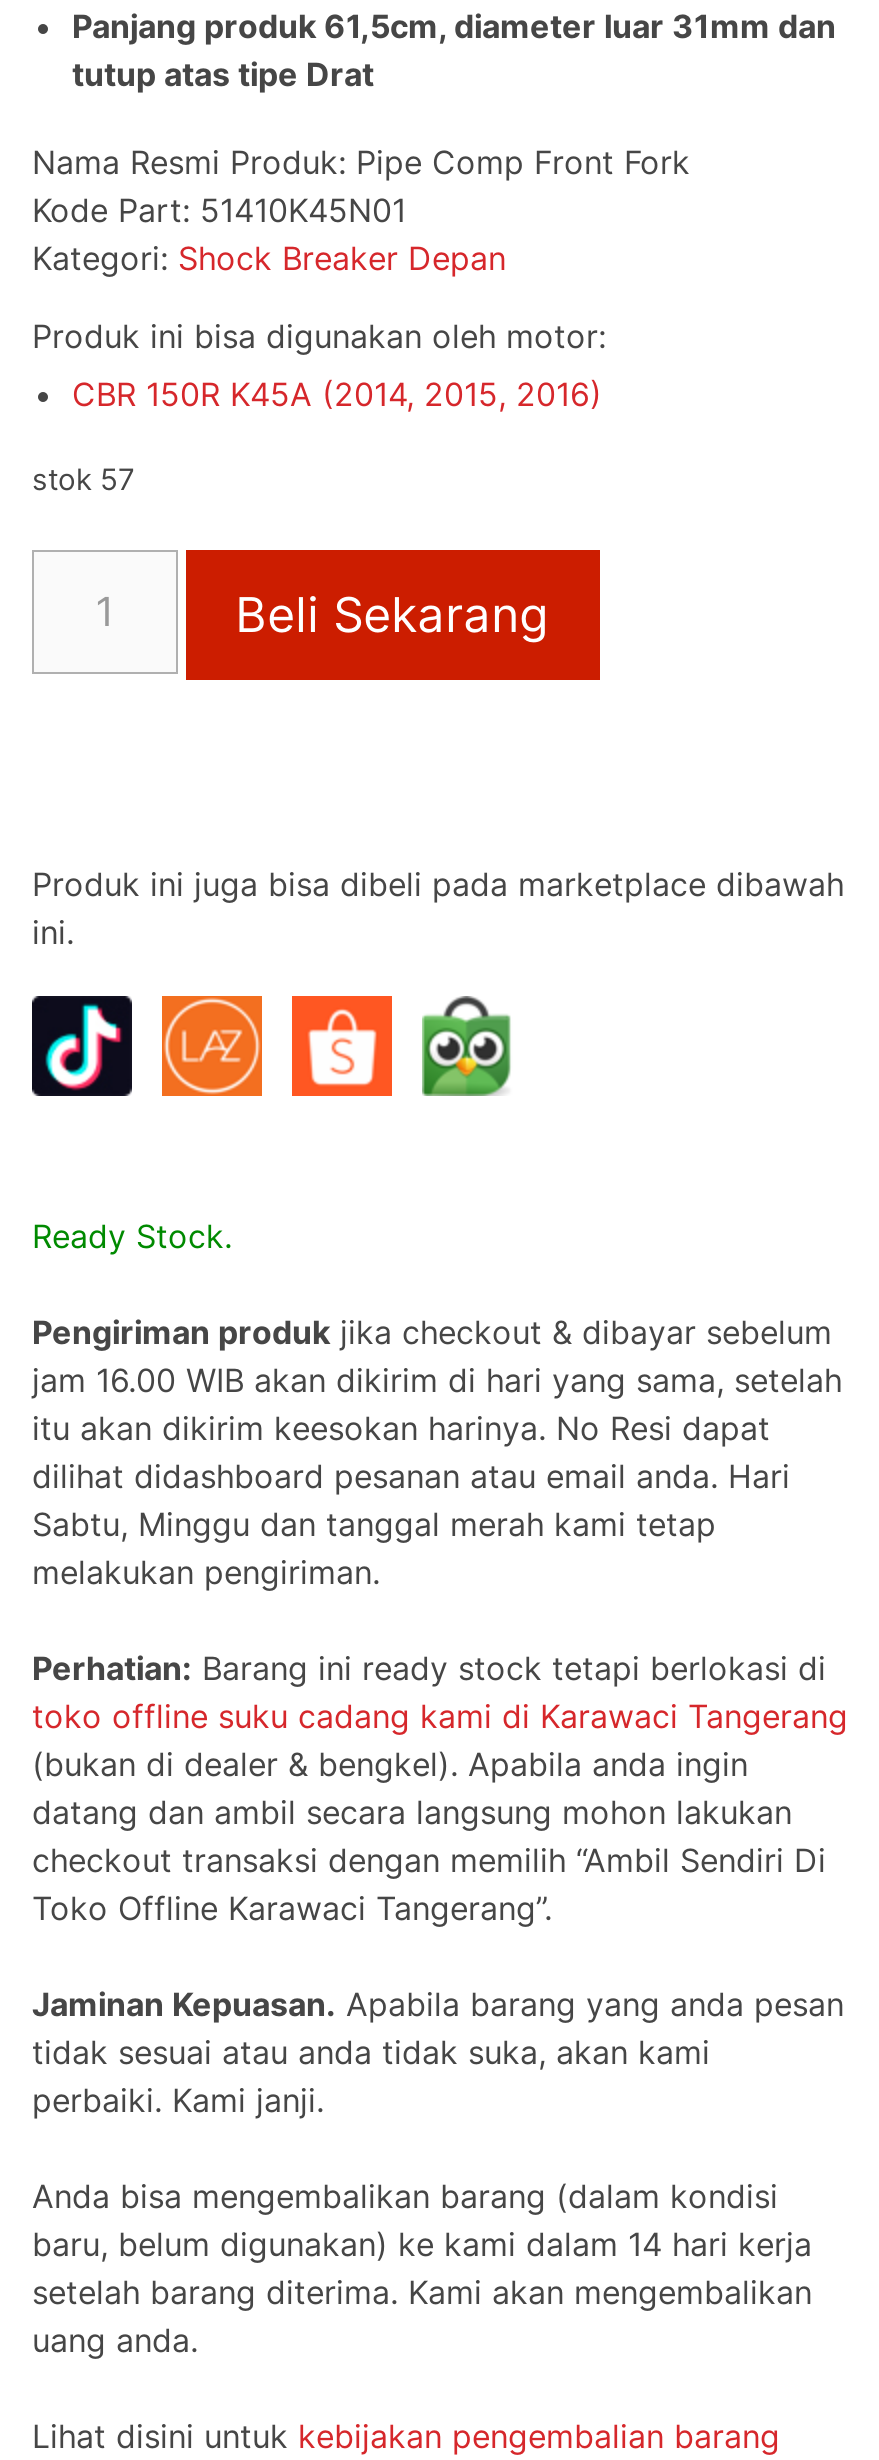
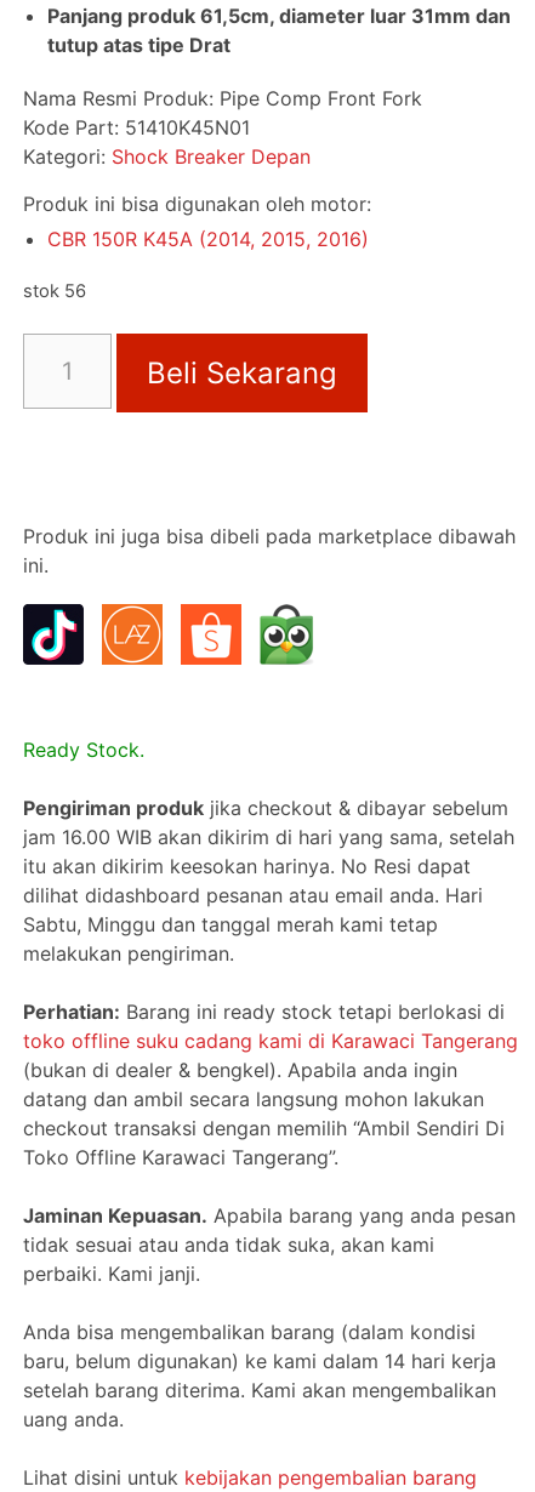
- stok 57
+ stok 56
